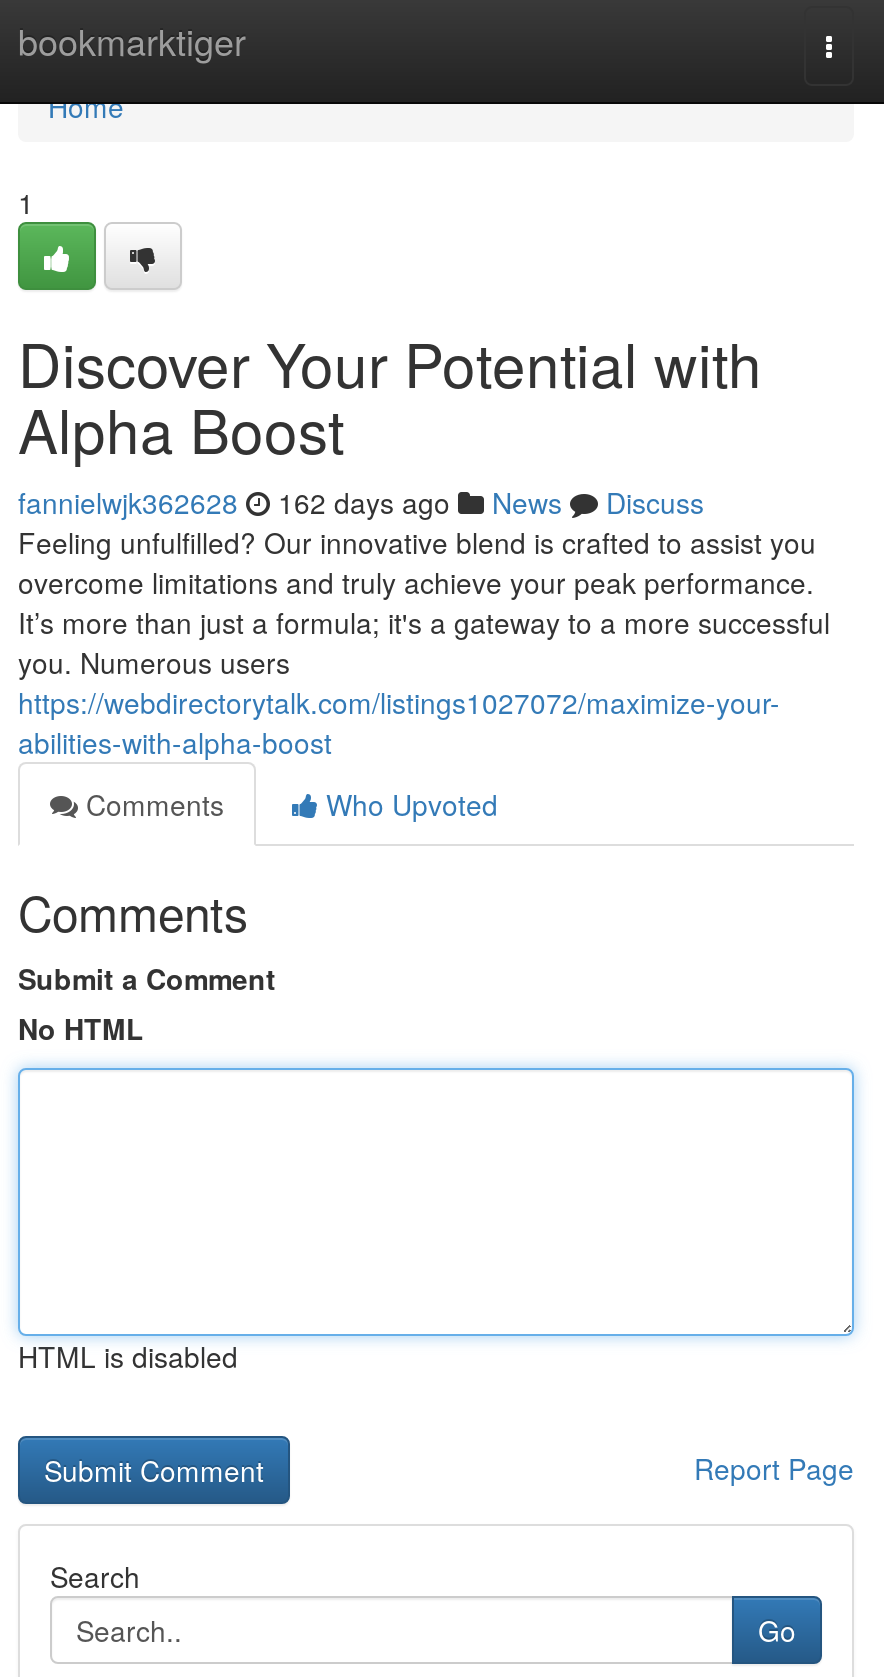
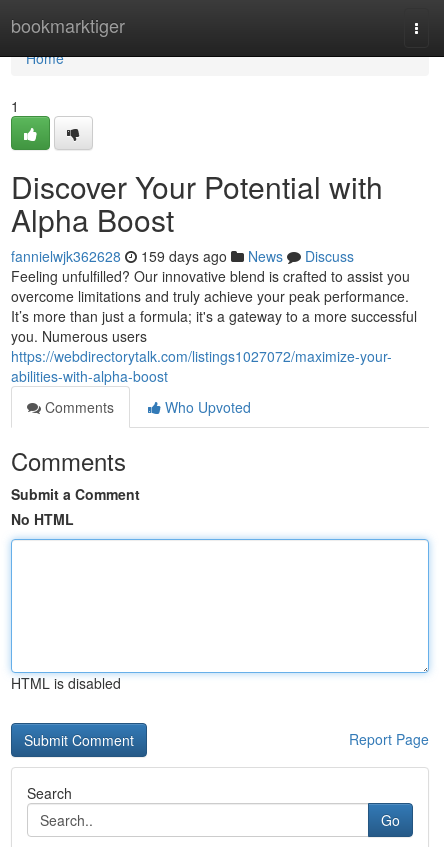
- fannielwjk362628 162 days ago News Discuss
+ fannielwjk362628 159 days ago News Discuss
